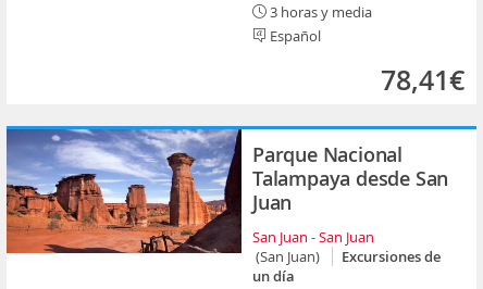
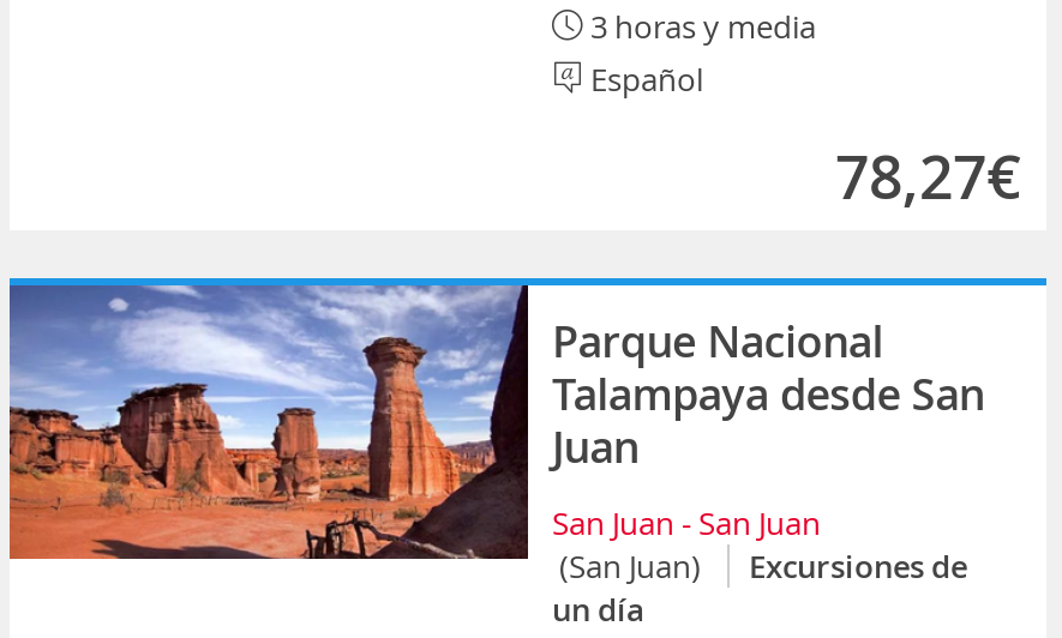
- 78,41€
+ 78,27€
